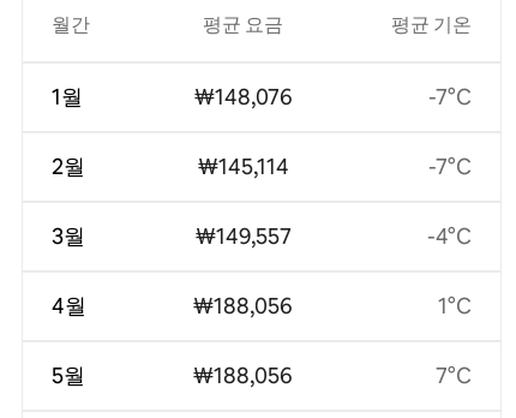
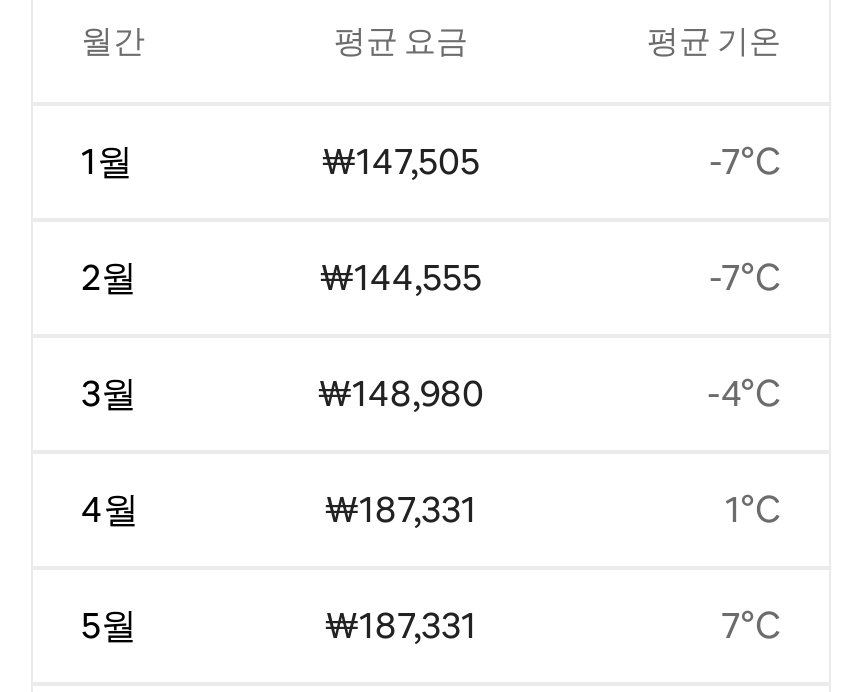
- ₩148,076
+ ₩147,505

- ₩145,114
+ ₩144,555

- ₩149,557
+ ₩148,980

- ₩188,056
+ ₩187,331

- ₩188,056
+ ₩187,331
